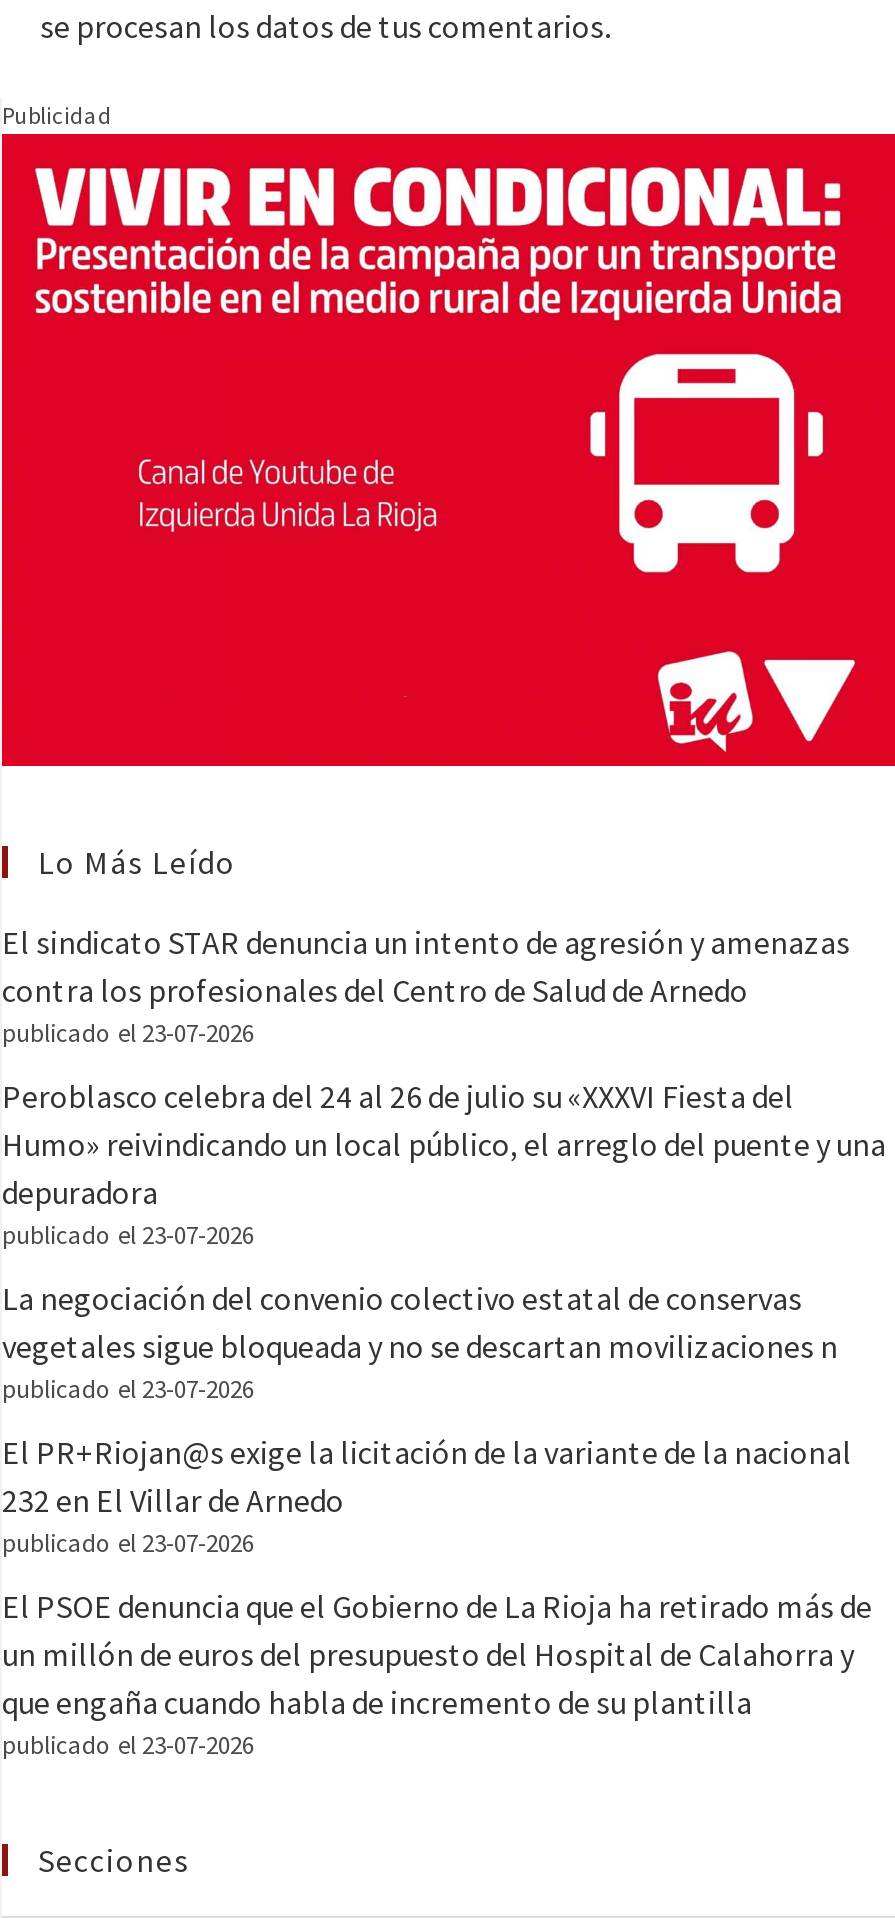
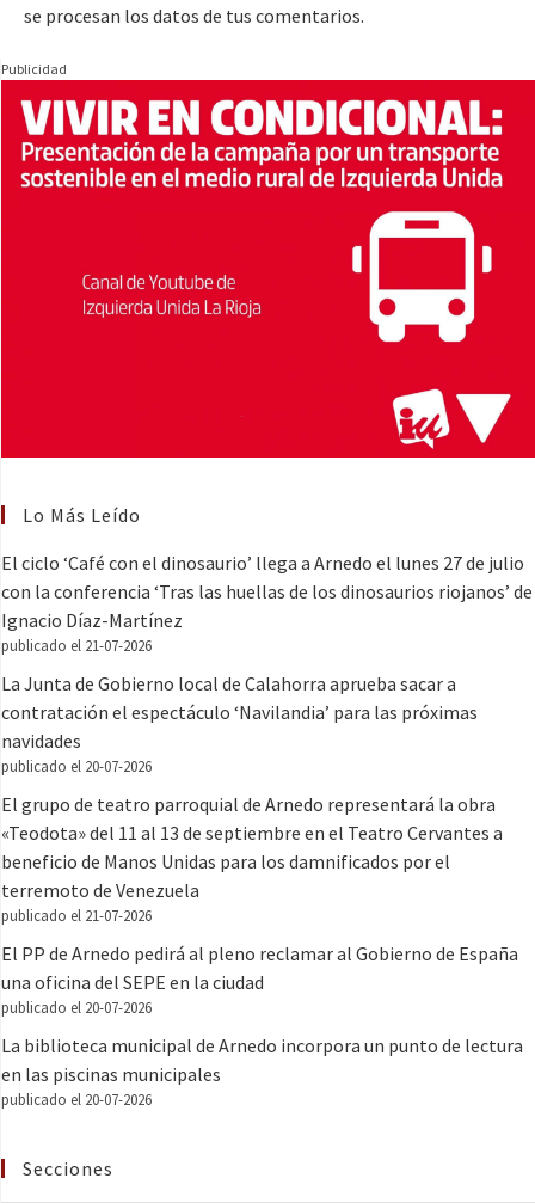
- El sindicato STAR denuncia un intento de agresión y amenazas
- contra los profesionales del Centro de Salud de Arnedo
- publicado el 23-07-2026
+ El ciclo ‘Café con el dinosaurio’ llega a Arnedo el lunes 27 de julio
+ con la conferencia ‘Tras las huellas de los dinosaurios riojanos’ de
+ Ignacio Díaz-Martínez
+ publicado el 21-07-2026

- Peroblasco celebra del 24 al 26 de julio su «XXXVI Fiesta del
- Humo» reivindicando un local público, el arreglo del puente y una
- depuradora
- publicado el 23-07-2026
+ La Junta de Gobierno local de Calahorra aprueba sacar a
+ contratación el espectáculo ‘Navilandia’ para las próximas
+ navidades
+ publicado el 20-07-2026

- La negociación del convenio colectivo estatal de conservas
- vegetales sigue bloqueada y no se descartan movilizaciones n
- publicado el 23-07-2026
+ El grupo de teatro parroquial de Arnedo representará la obra
+ «Teodota» del 11 al 13 de septiembre en el Teatro Cervantes a
+ beneficio de Manos Unidas para los damnificados por el
+ terremoto de Venezuela
+ publicado el 21-07-2026

- El PR+Riojan@s exige la licitación de la variante de la nacional
- 232 en El Villar de Arnedo
- publicado el 23-07-2026
+ El PP de Arnedo pedirá al pleno reclamar al Gobierno de España
+ una oficina del SEPE en la ciudad
+ publicado el 20-07-2026

- El PSOE denuncia que el Gobierno de La Rioja ha retirado más de
- un millón de euros del presupuesto del Hospital de Calahorra y
- que engaña cuando habla de incremento de su plantilla
- publicado el 23-07-2026
+ La biblioteca municipal de Arnedo incorpora un punto de lectura
+ en las piscinas municipales
+ publicado el 20-07-2026
